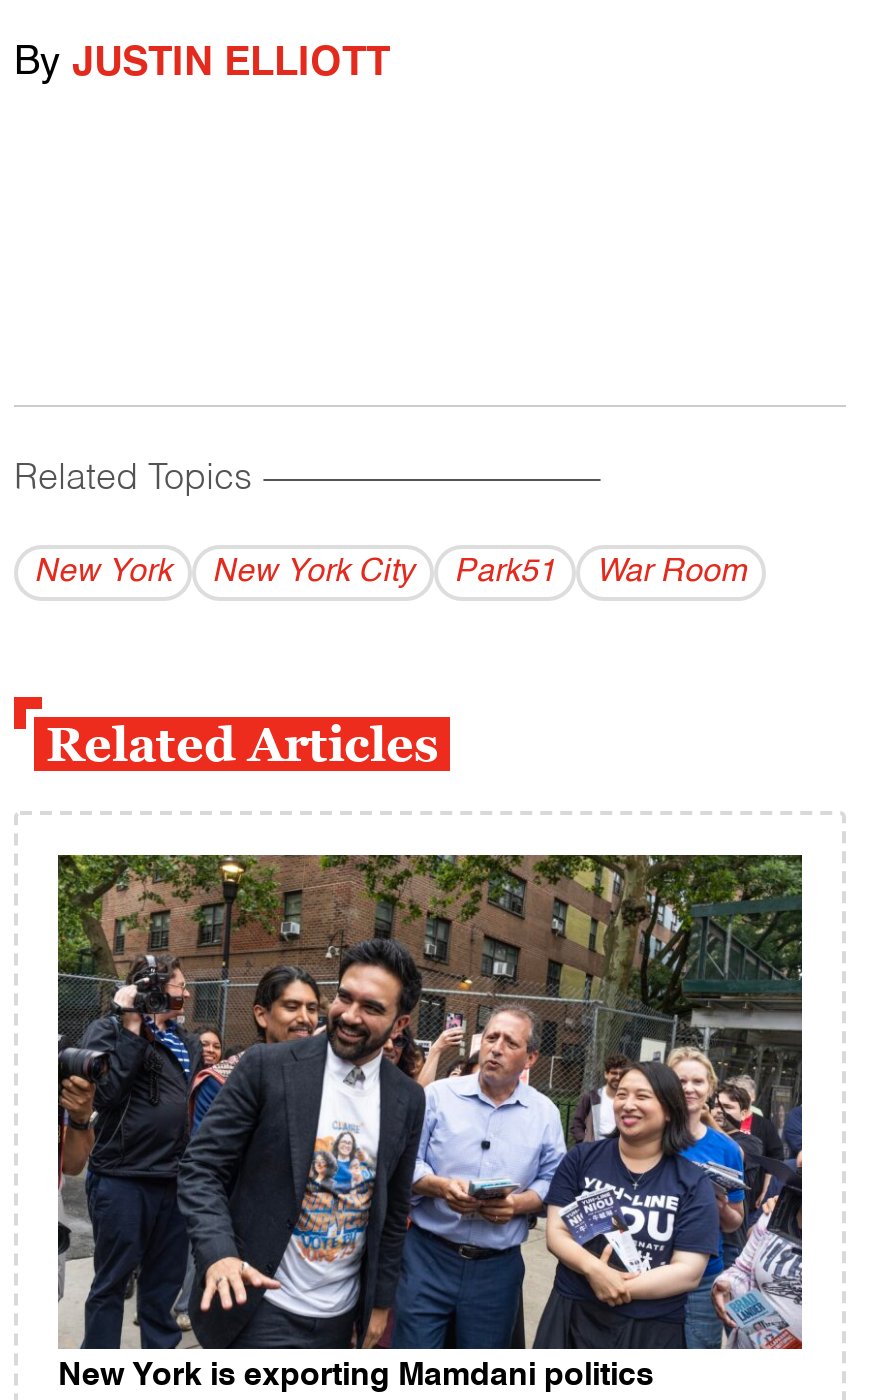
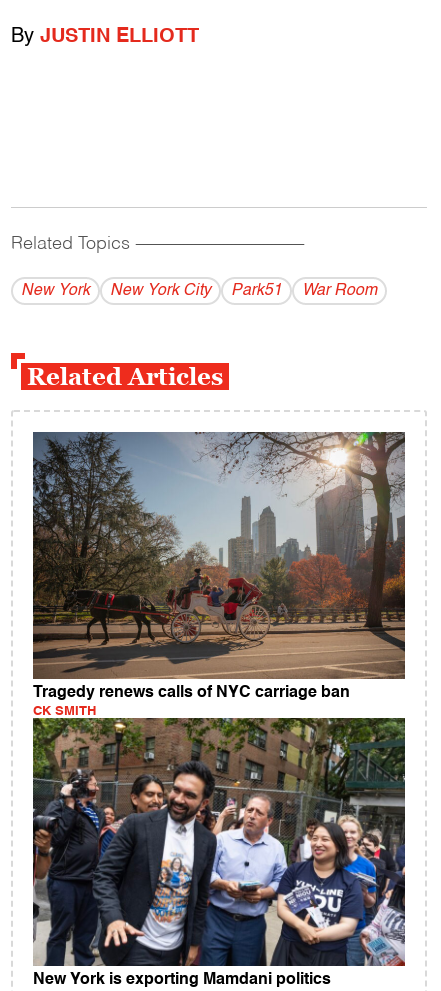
+ [image]
+ Tragedy renews calls of NYC carriage ban
+ CK SMITH
